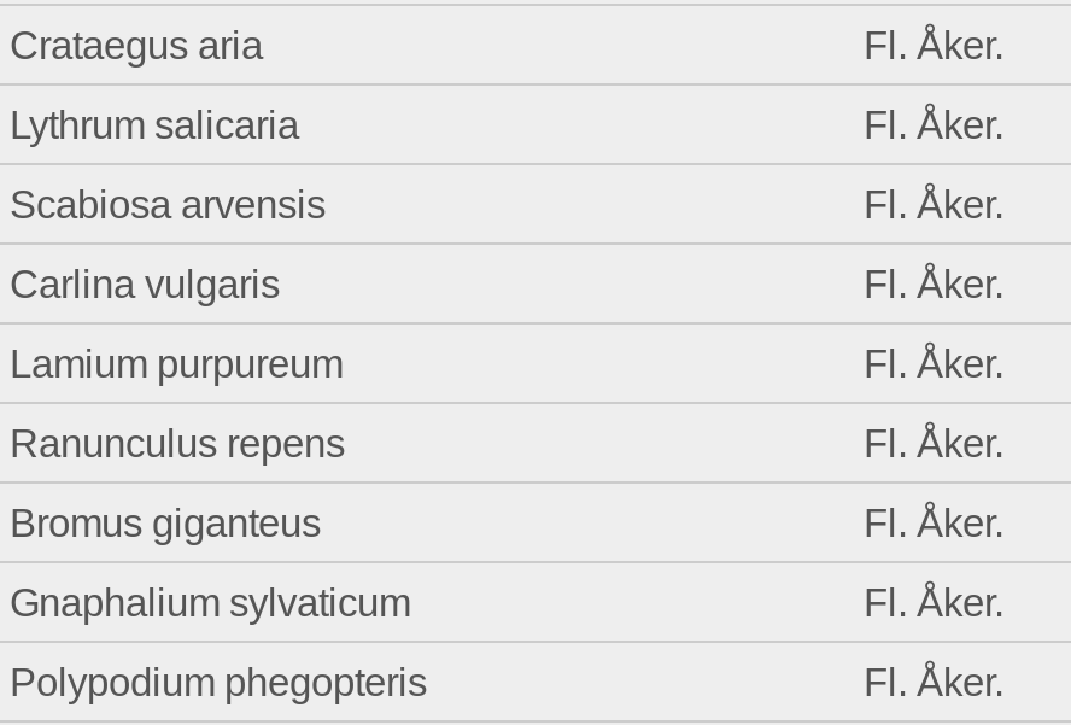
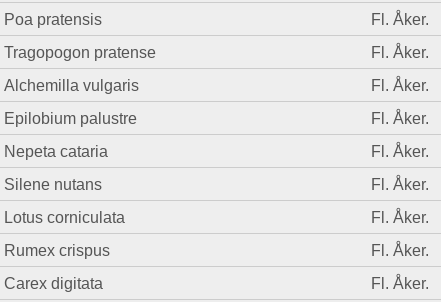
- Crataegus aria
+ Poa pratensis

- Lythrum salicaria
+ Tragopogon pratense

- Scabiosa arvensis
+ Alchemilla vulgaris

- Carlina vulgaris
+ Epilobium palustre

- Lamium purpureum
+ Nepeta cataria

- Ranunculus repens
+ Silene nutans

- Bromus giganteus
+ Lotus corniculata

- Gnaphalium sylvaticum
+ Rumex crispus

- Polypodium phegopteris
+ Carex digitata
